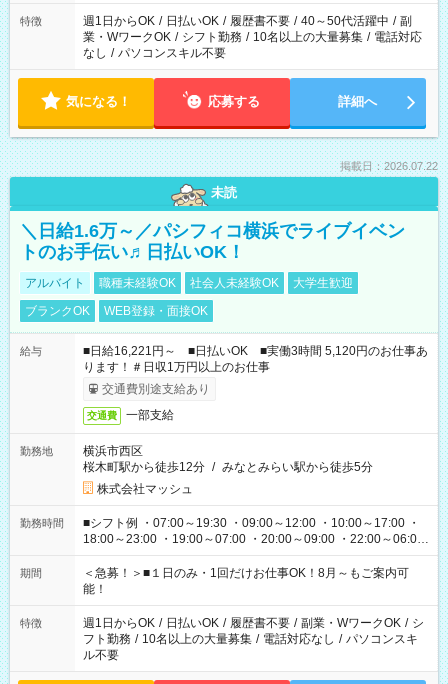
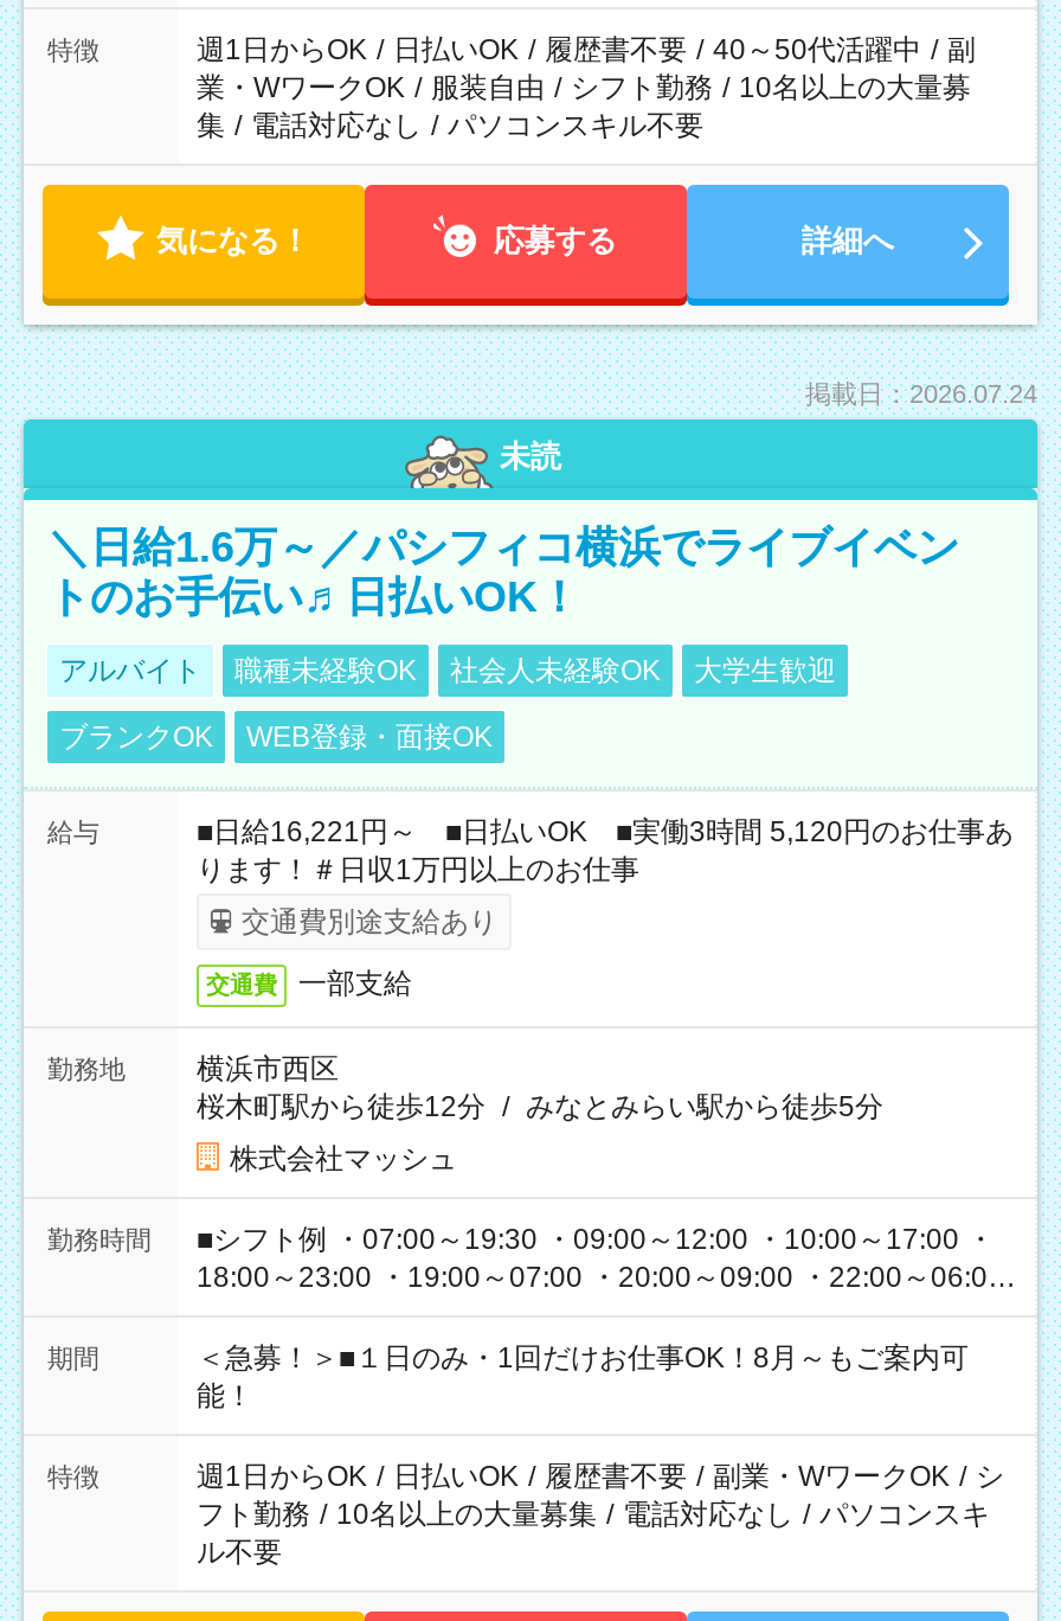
- 業・WワークOK / シフト勤務 / 10名以上の大量募集 / 電話対応
- なし / パソコンスキル不要
+ 業・WワークOK / 服装自由 / シフト勤務 / 10名以上の大量募
+ 集 / 電話対応なし / パソコンスキル不要

- 掲載日：2026.07.22
+ 掲載日：2026.07.24
